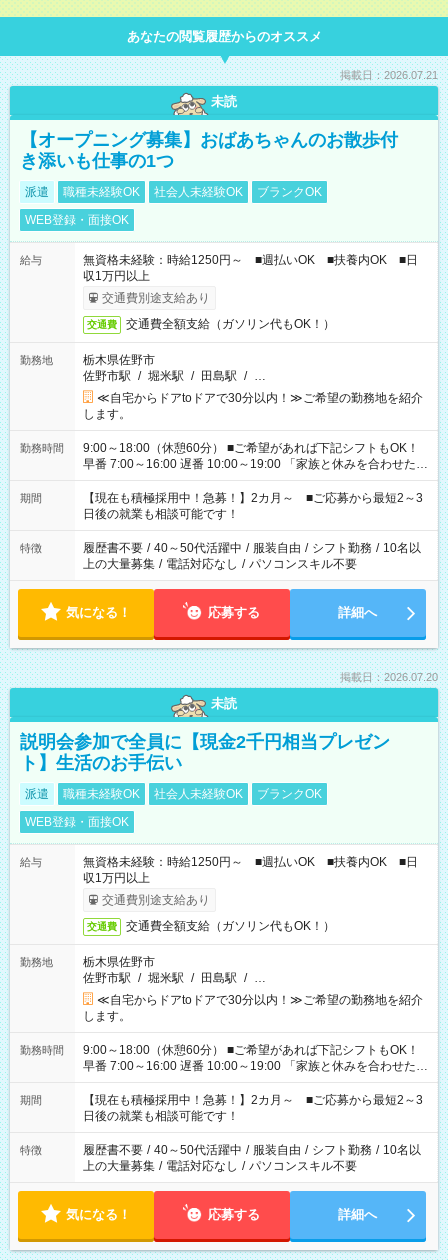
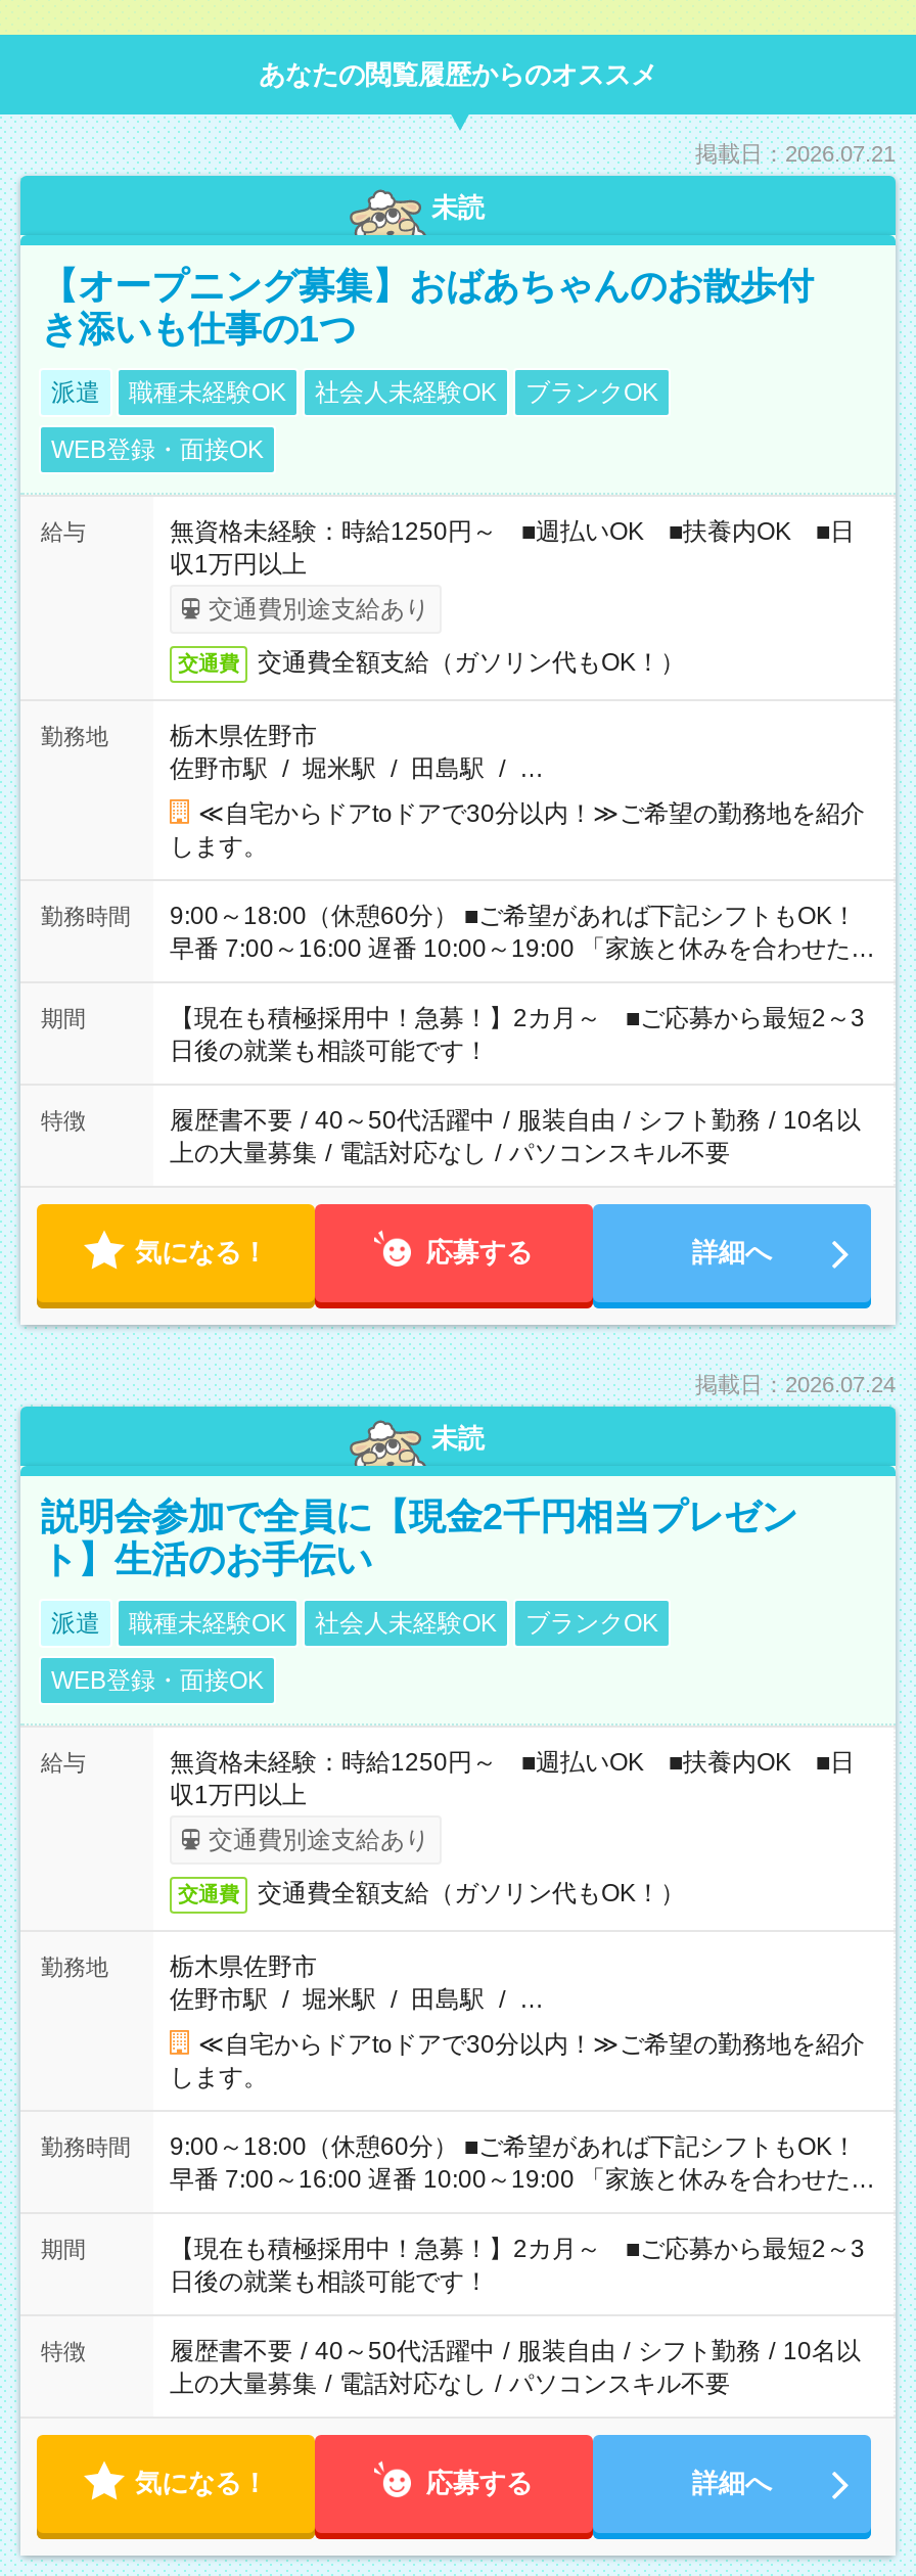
- 掲載日：2026.07.20
+ 掲載日：2026.07.24
